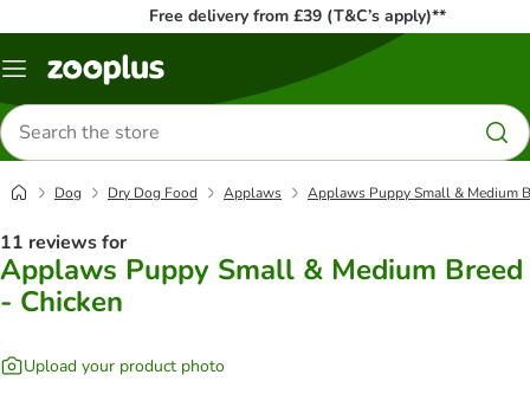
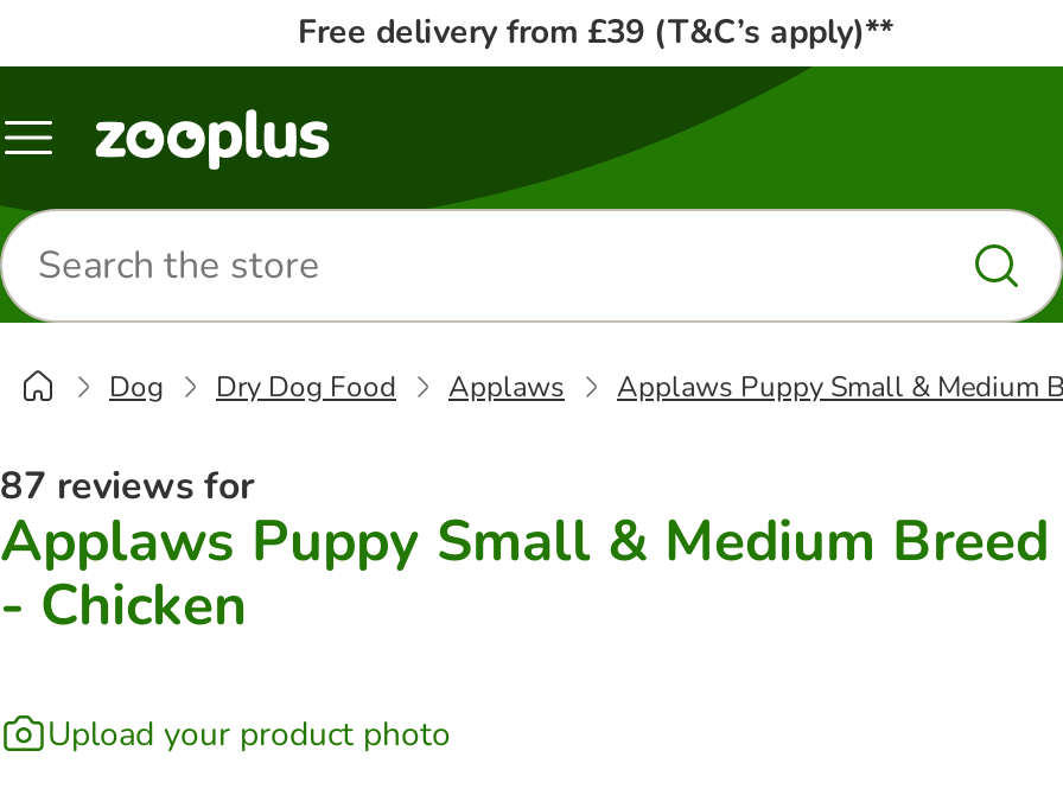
- 11 reviews for
+ 87 reviews for
